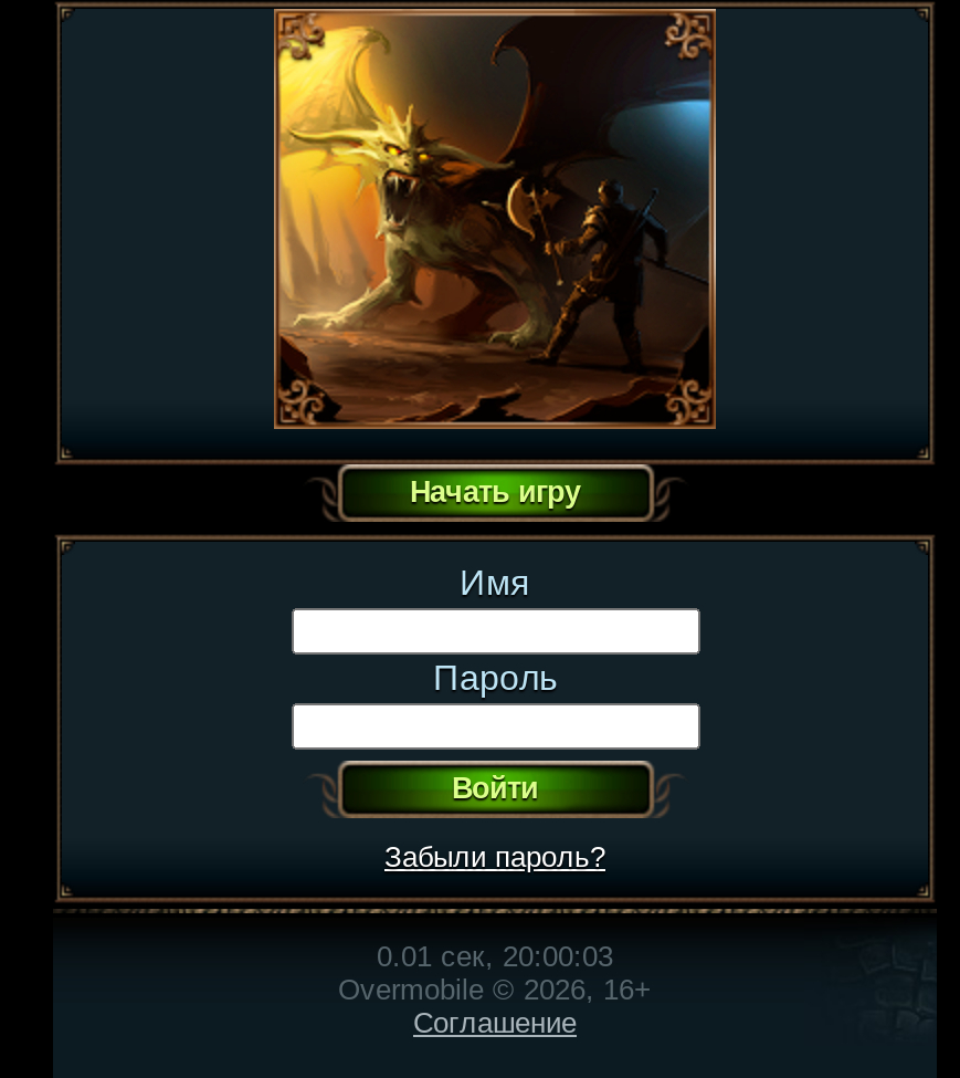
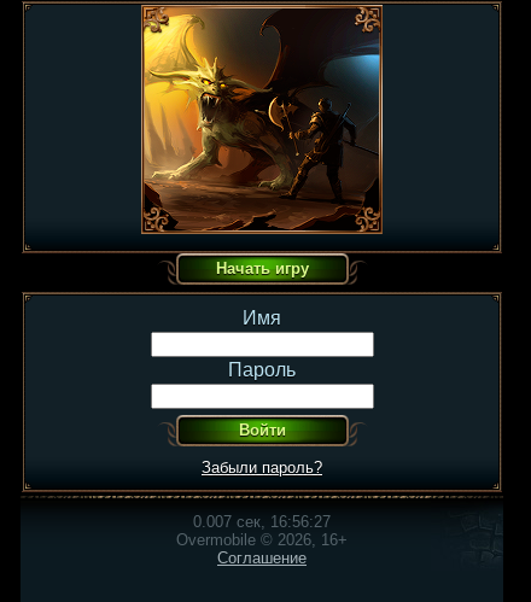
- 0.01 сек, 20:00:03
+ 0.007 сек, 16:56:27
